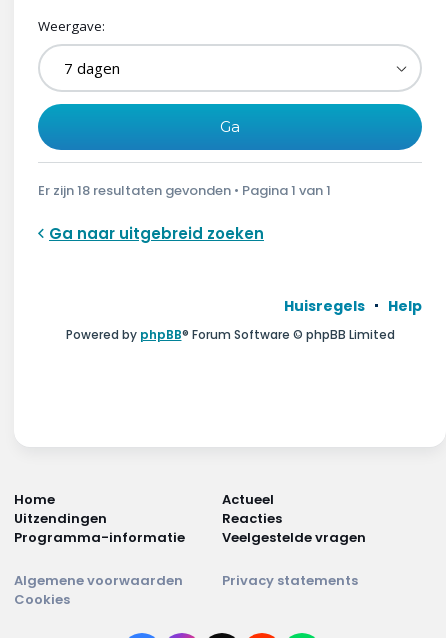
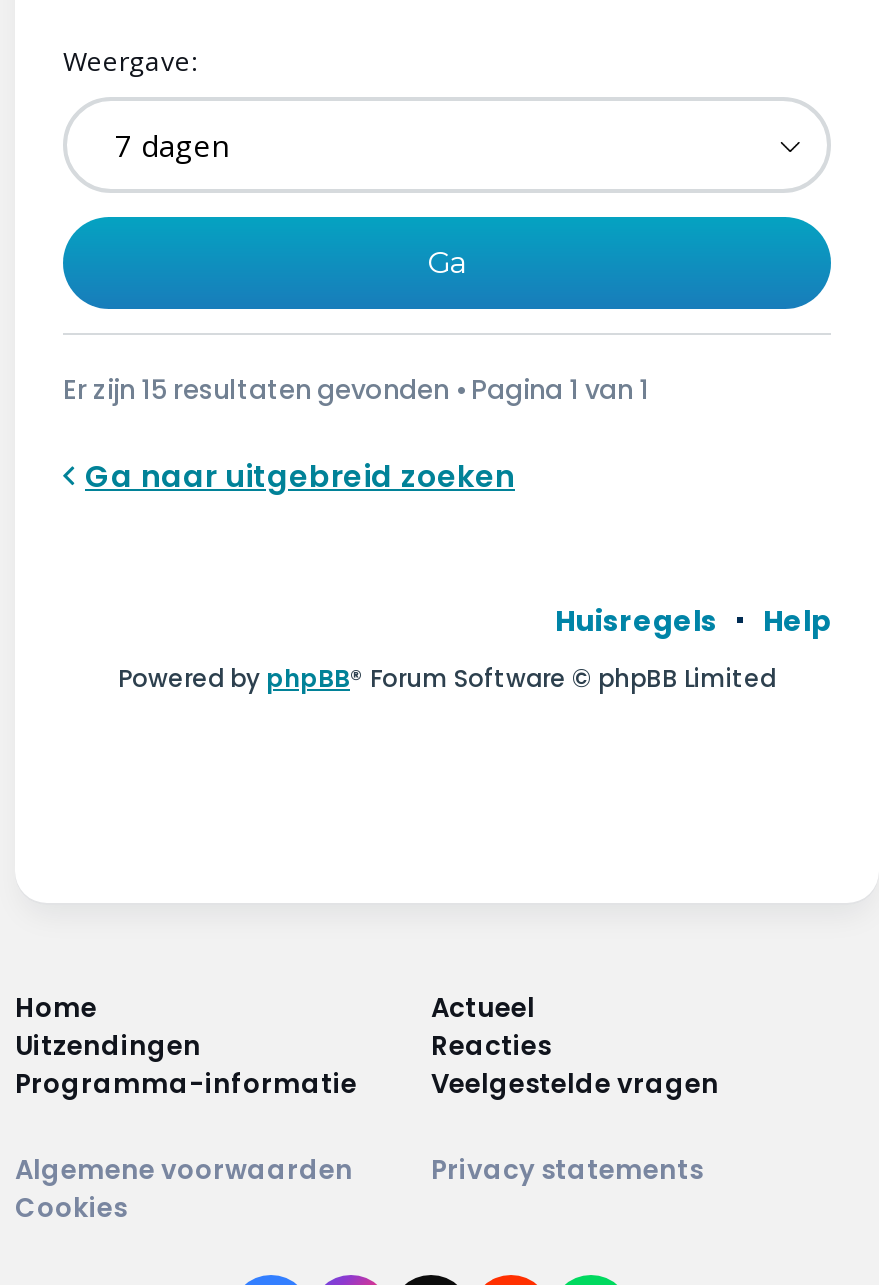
- Er zijn 18 resultaten gevonden • Pagina 1 van 1
+ Er zijn 15 resultaten gevonden • Pagina 1 van 1
